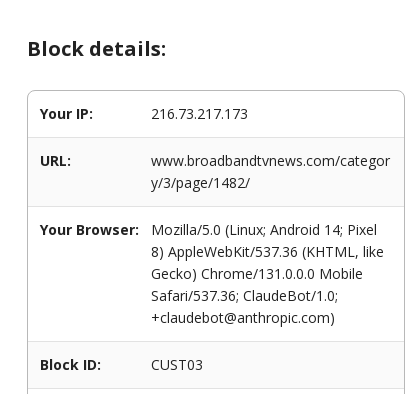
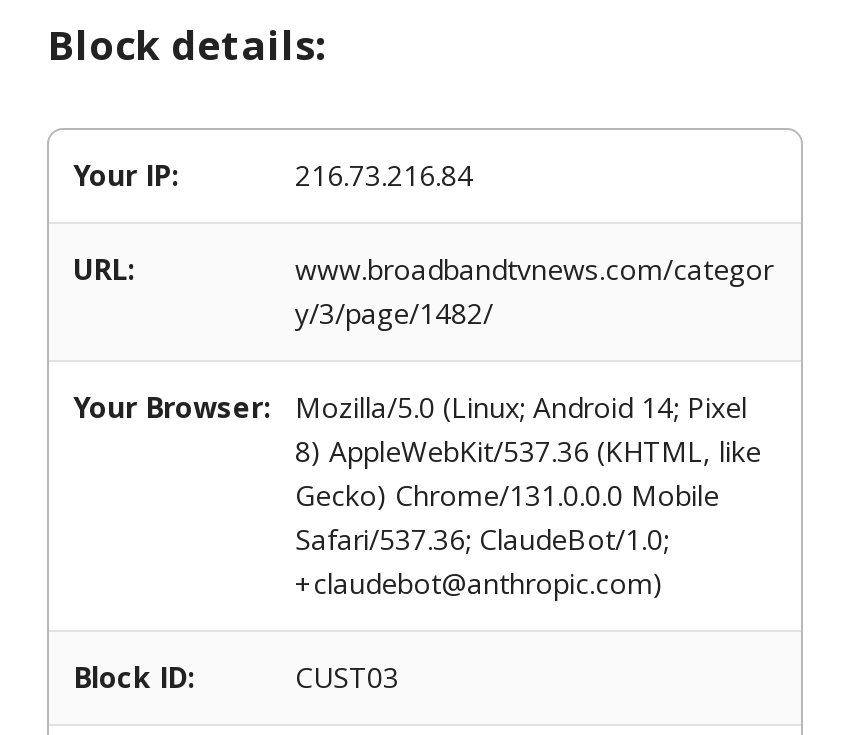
- 216.73.217.173
+ 216.73.216.84
